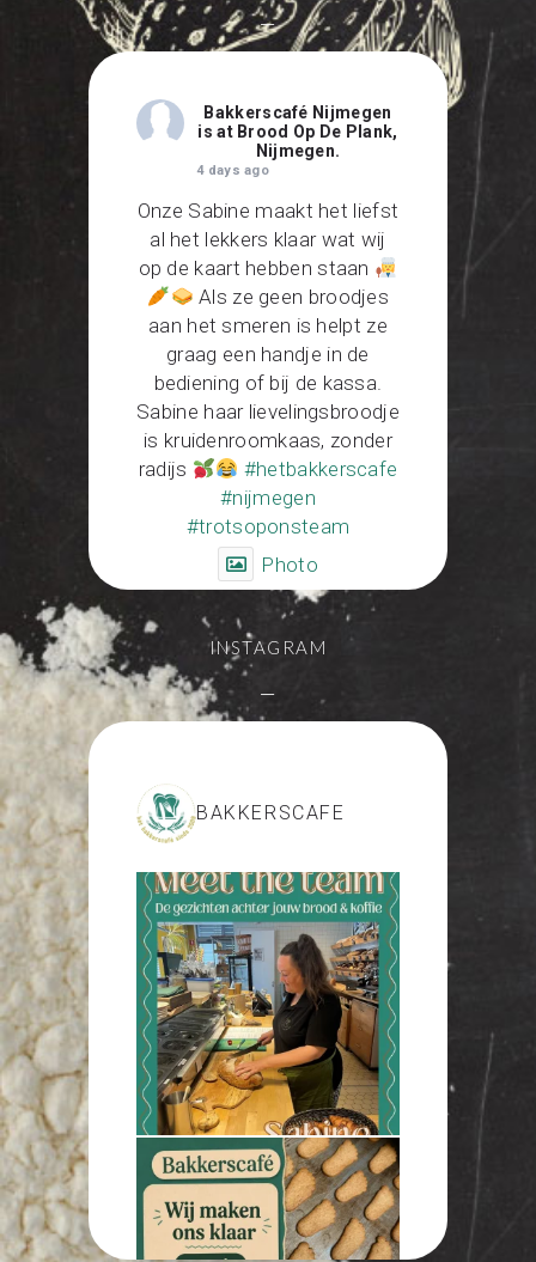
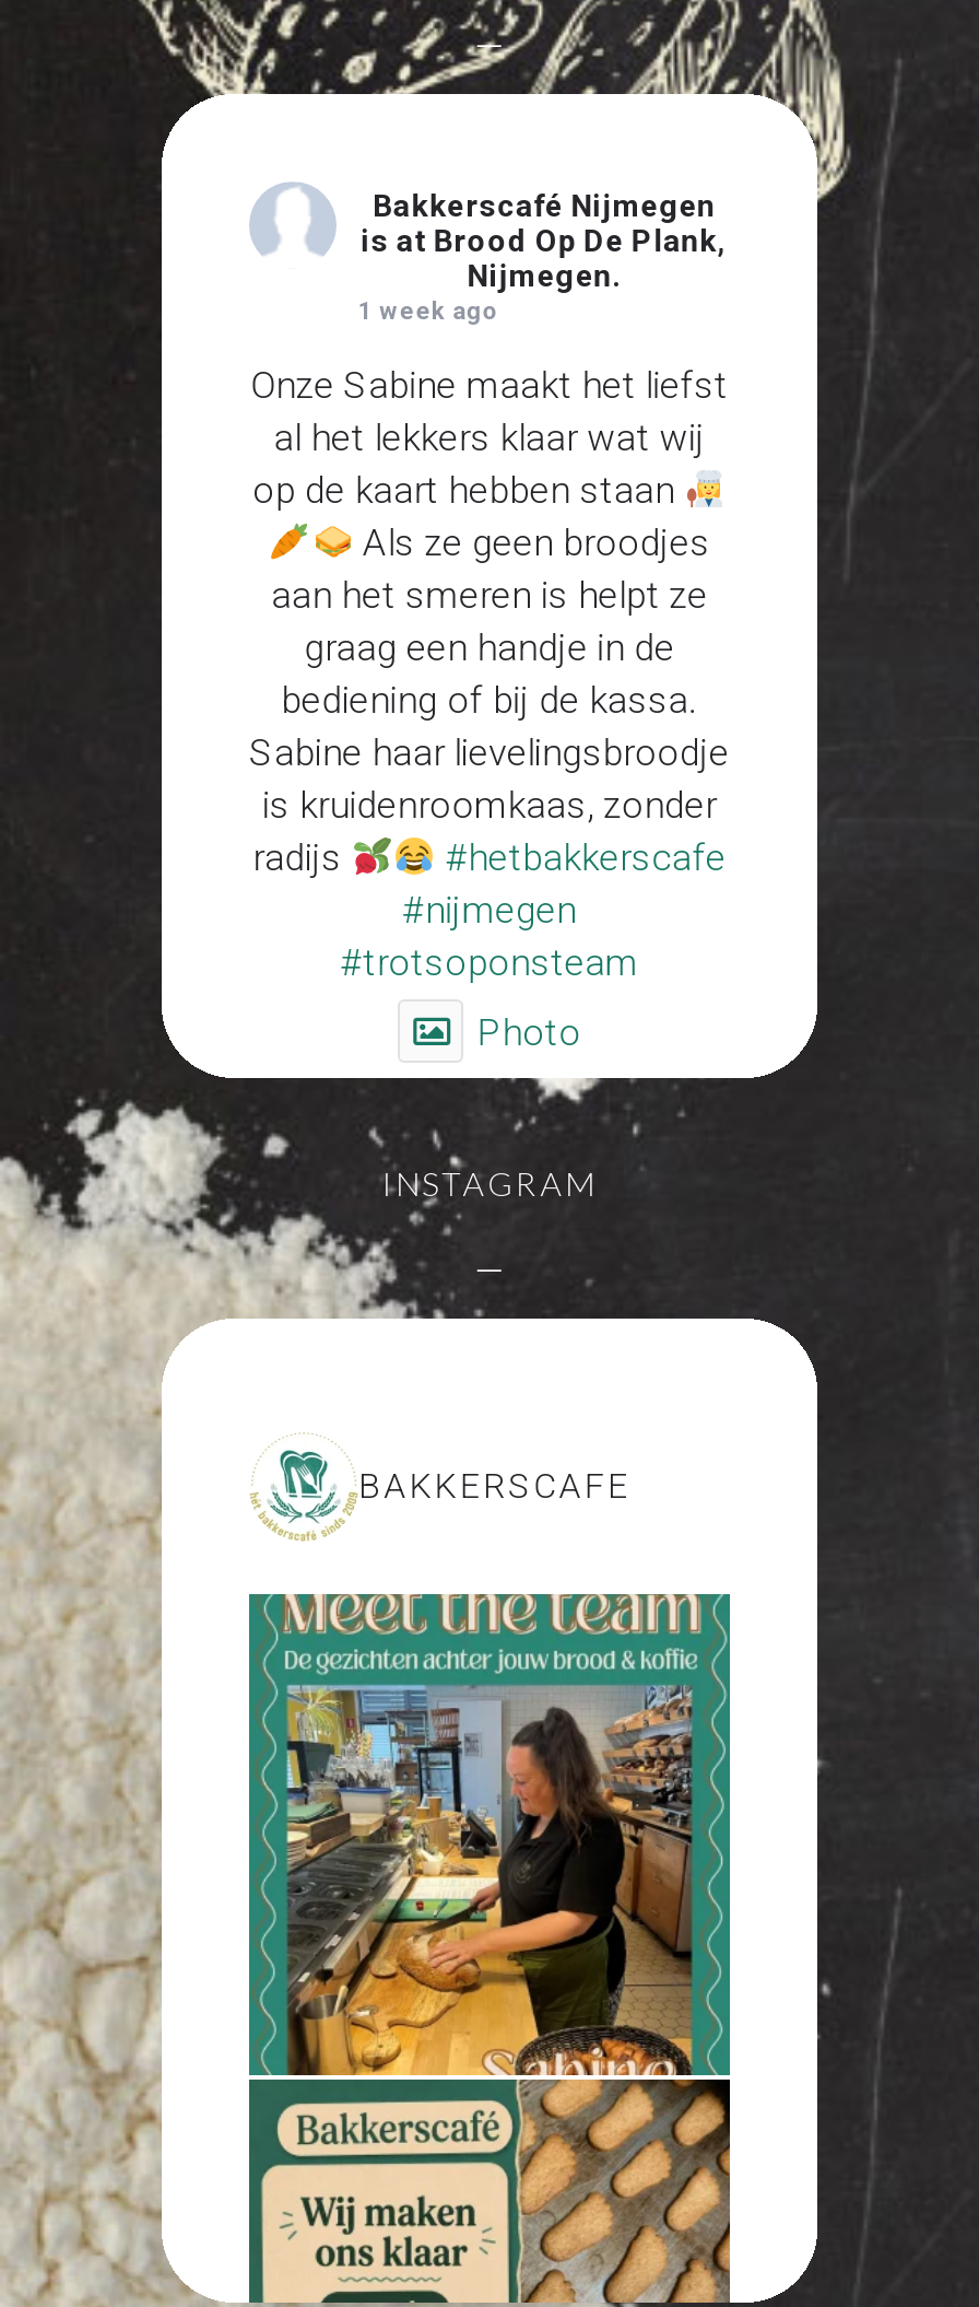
- 4 days ago
+ 1 week ago
